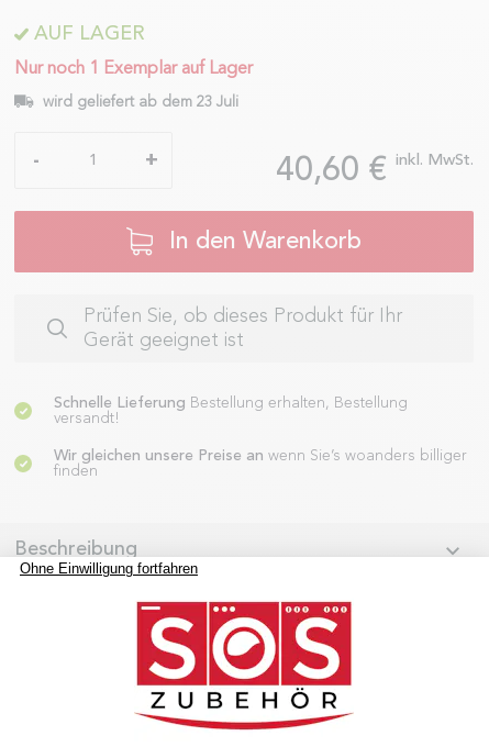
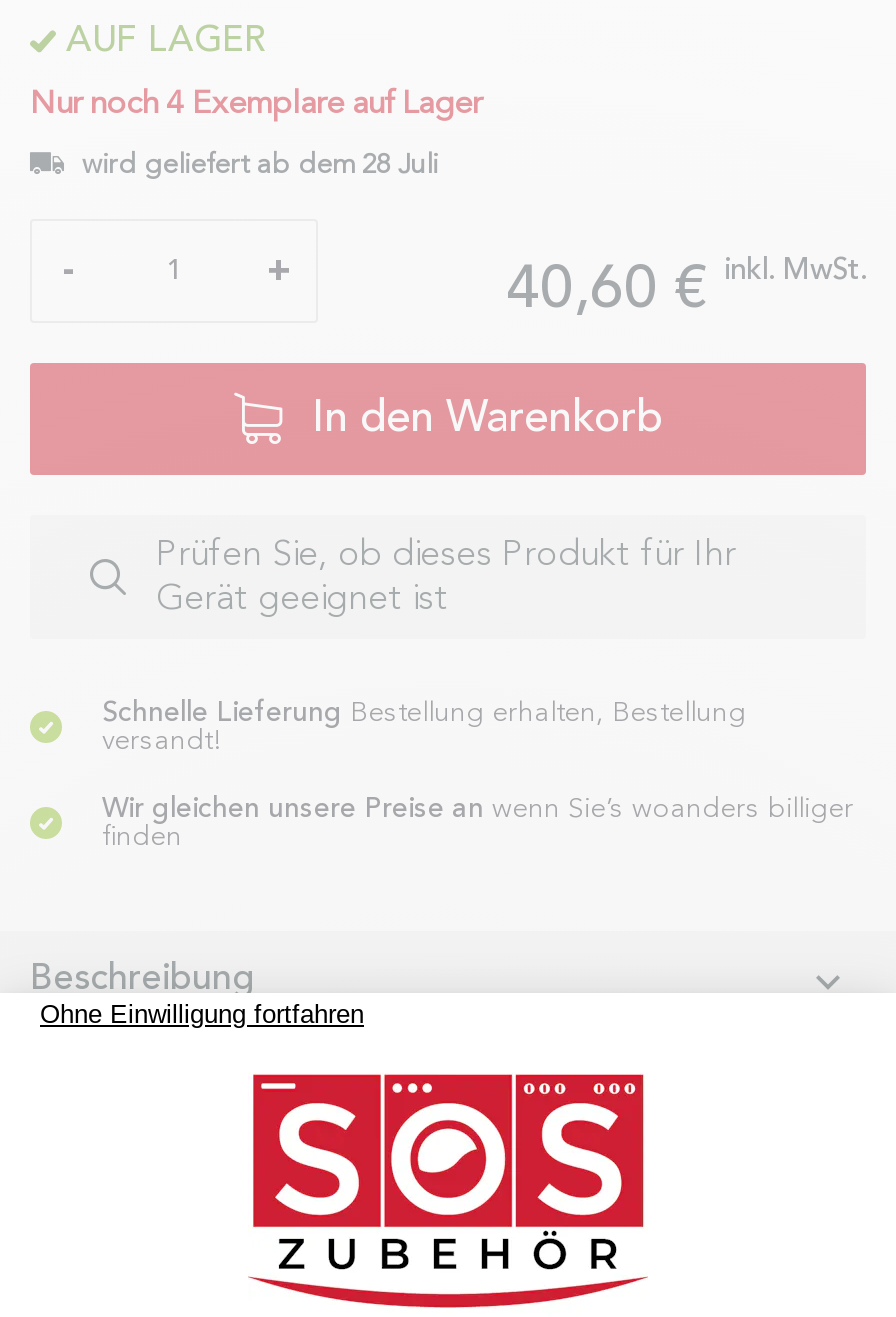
- Nur noch 1 Exemplar auf Lager
+ Nur noch 4 Exemplare auf Lager

- wird geliefert ab dem 23 Juli
+ wird geliefert ab dem 28 Juli
